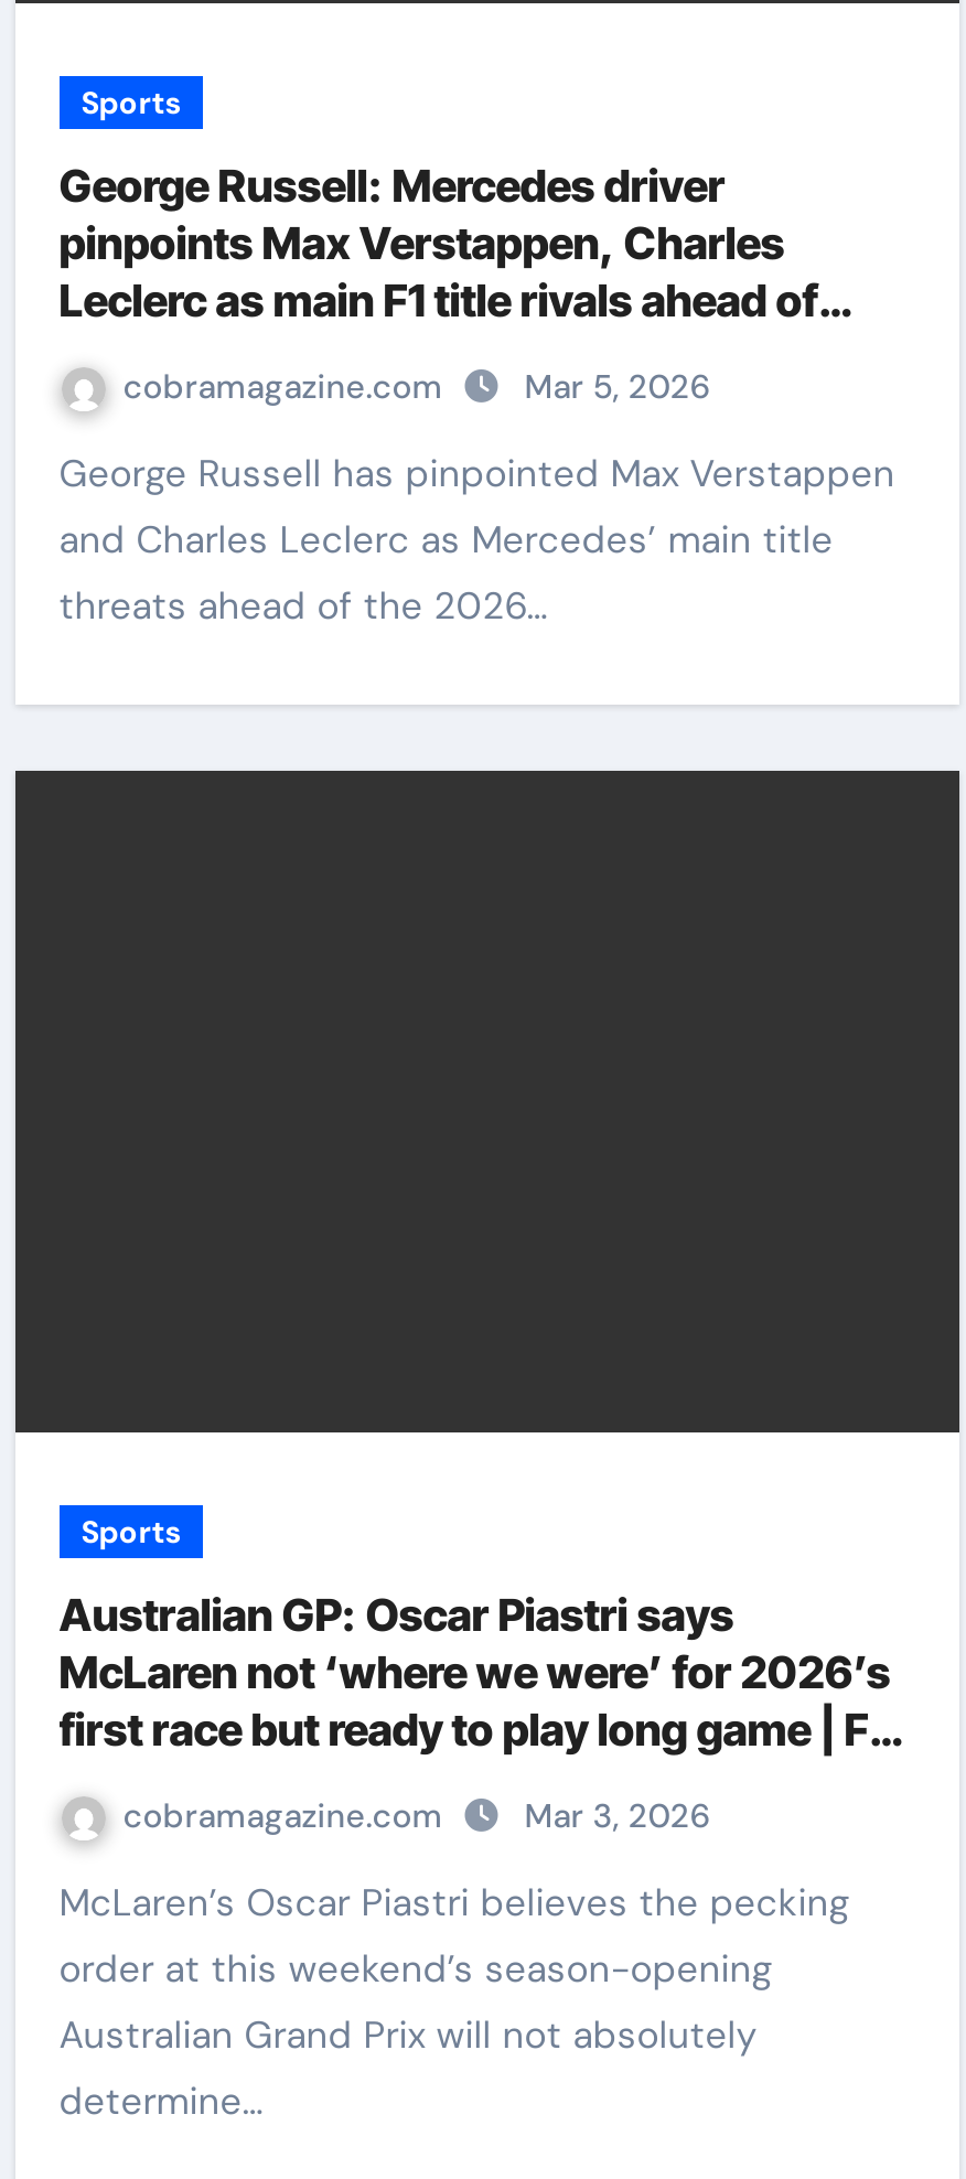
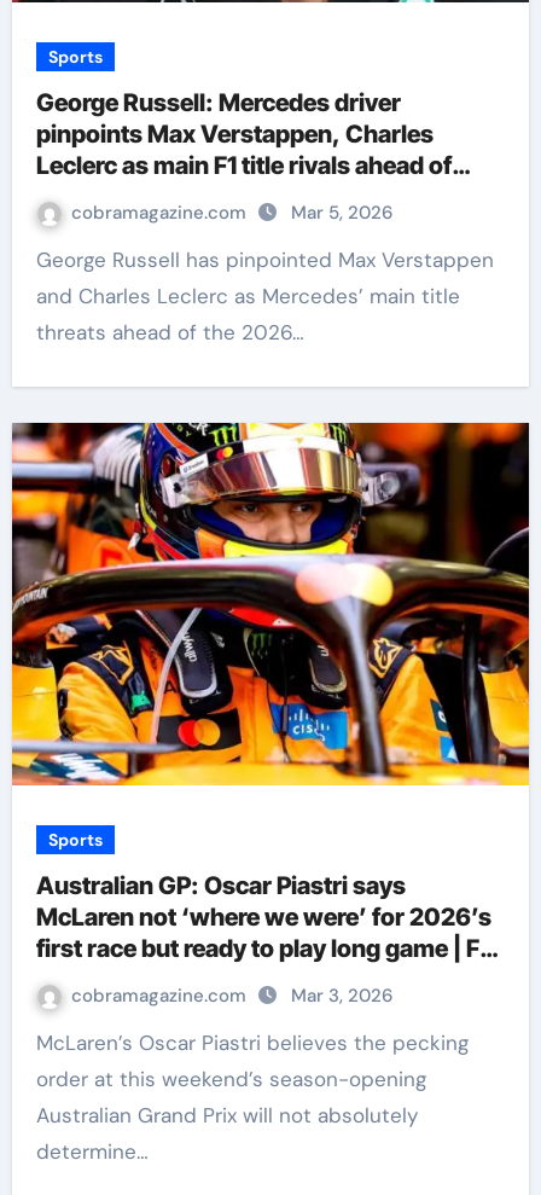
+ [image]
